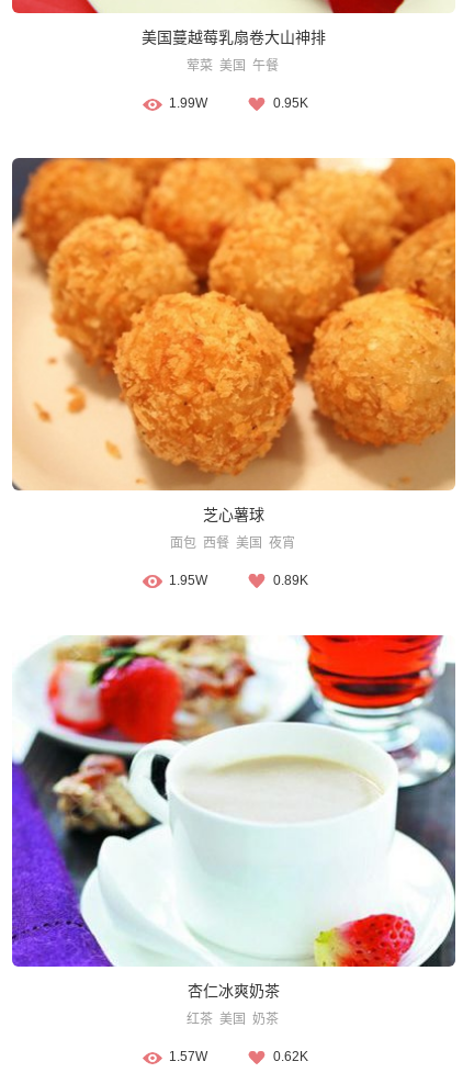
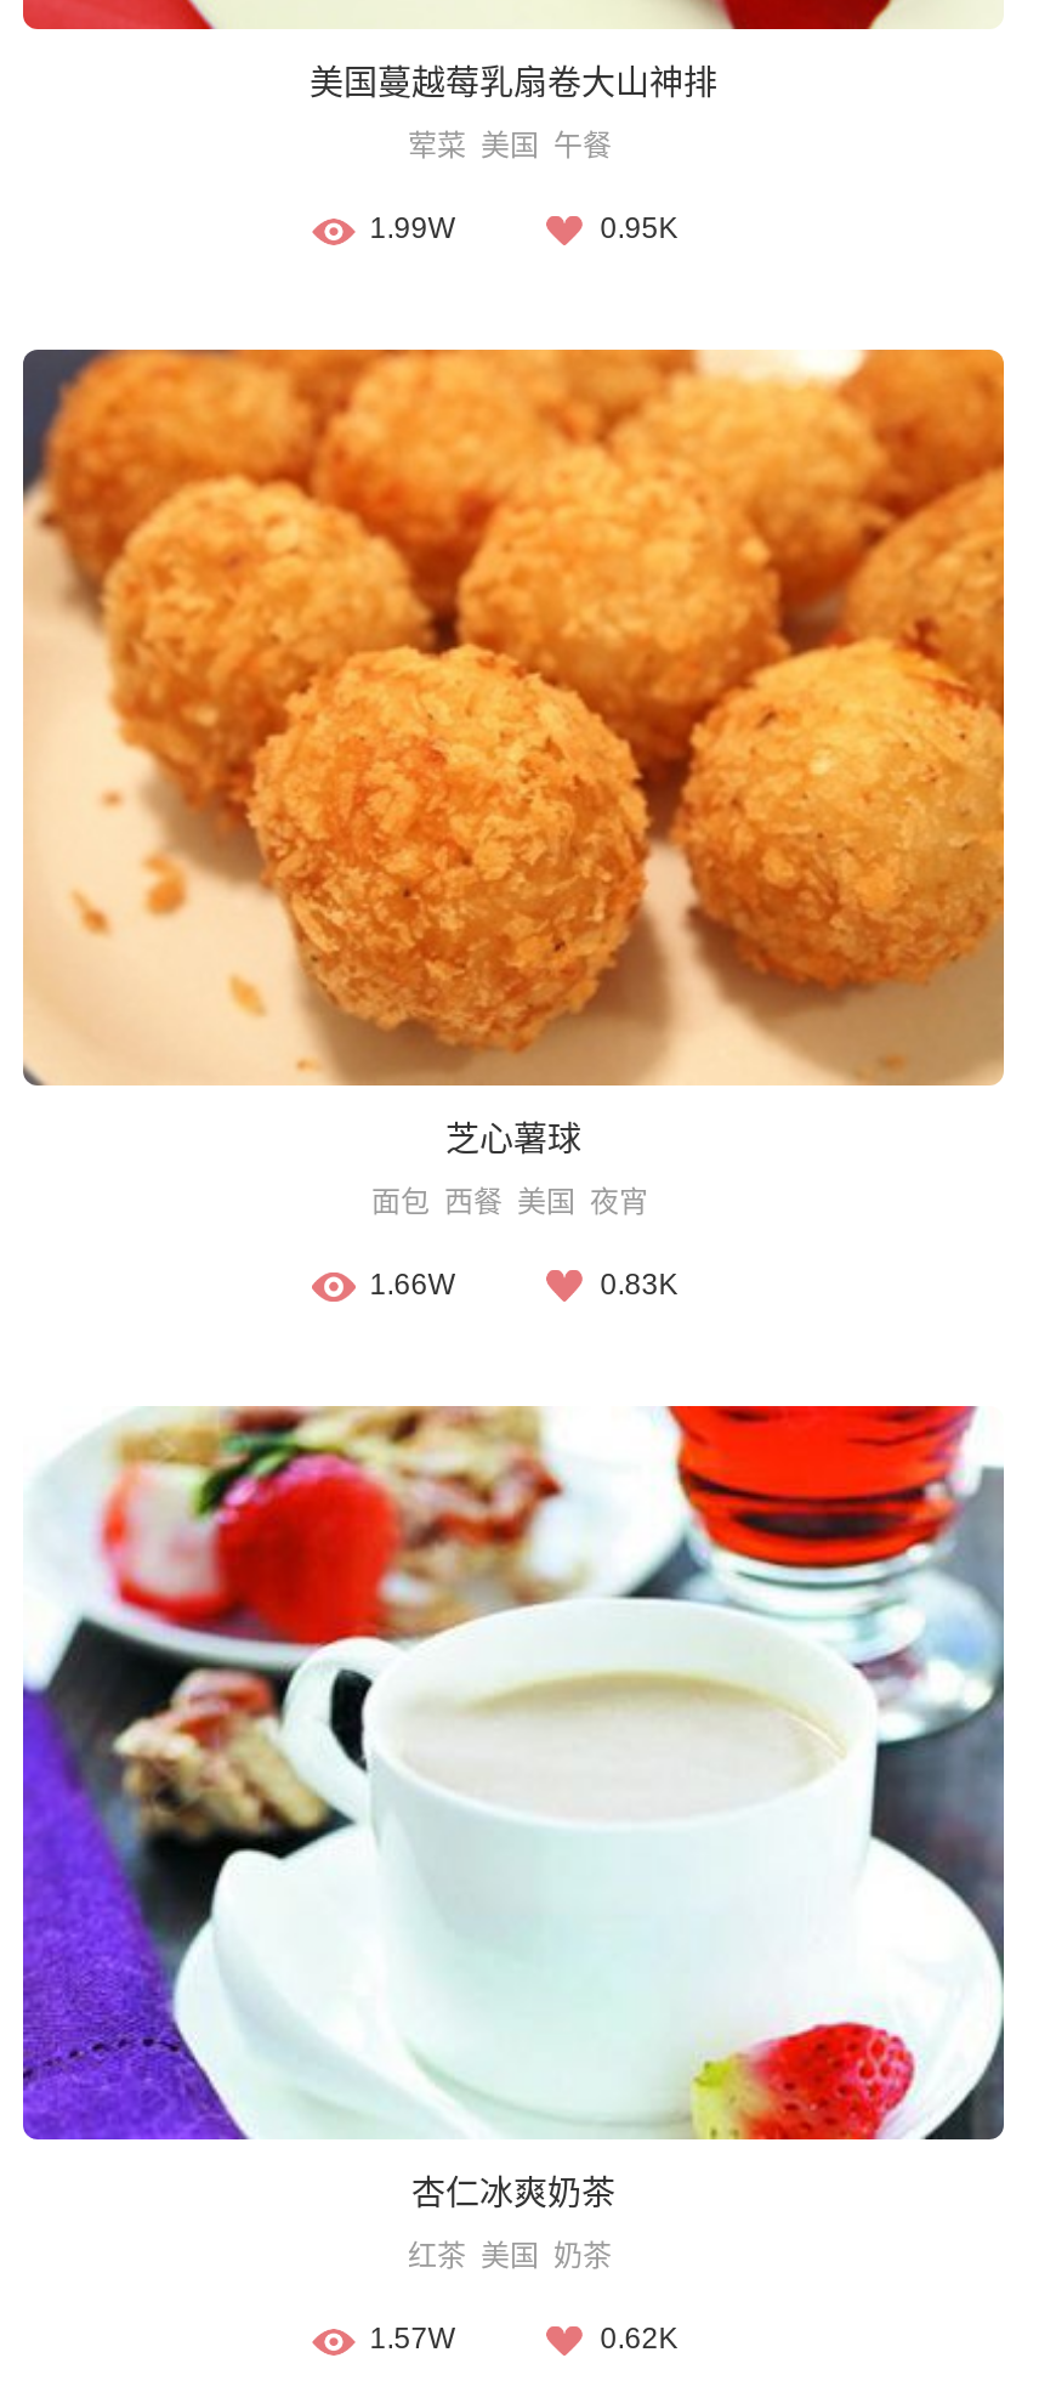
- 1.95W
- 0.89K
+ 1.66W
+ 0.83K
